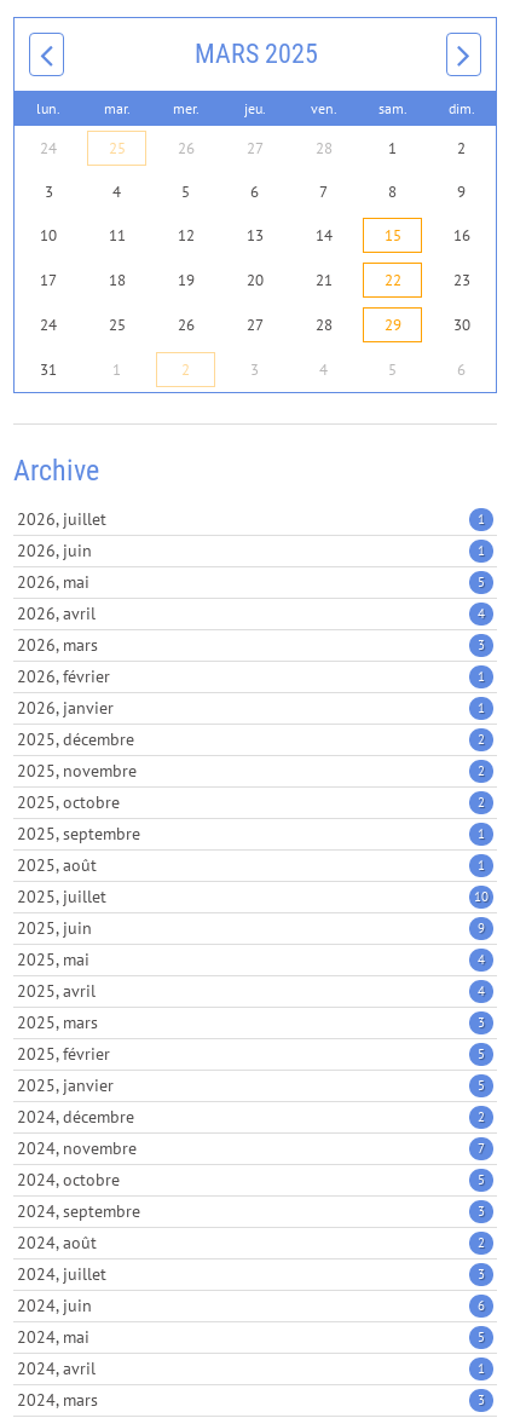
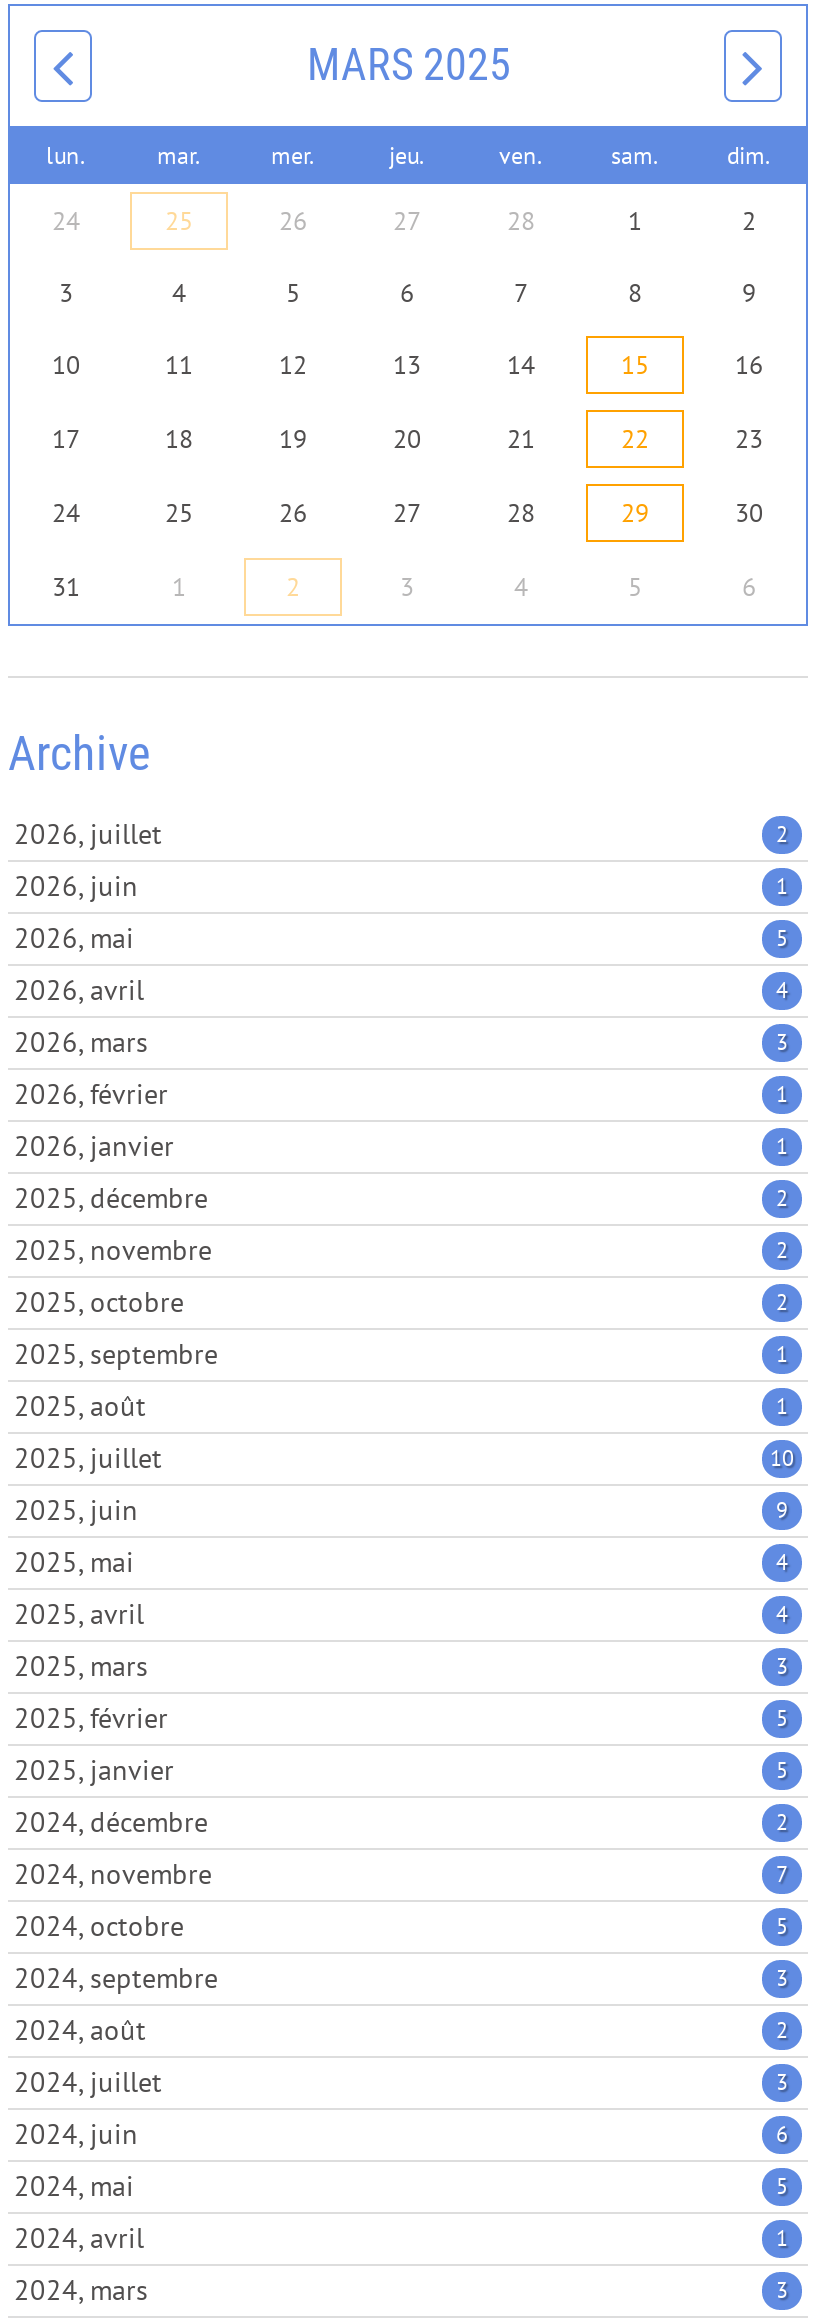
- 1
+ 2
